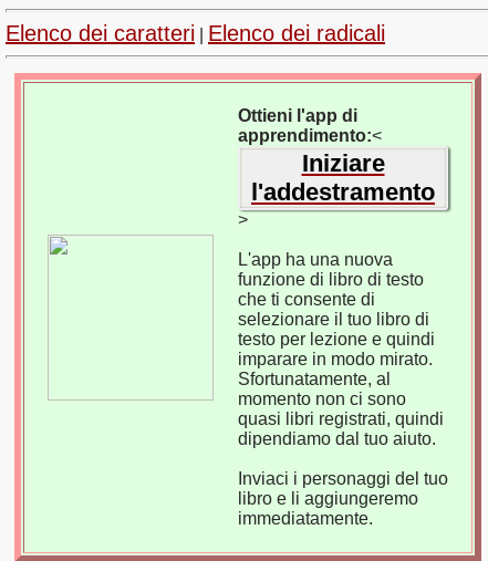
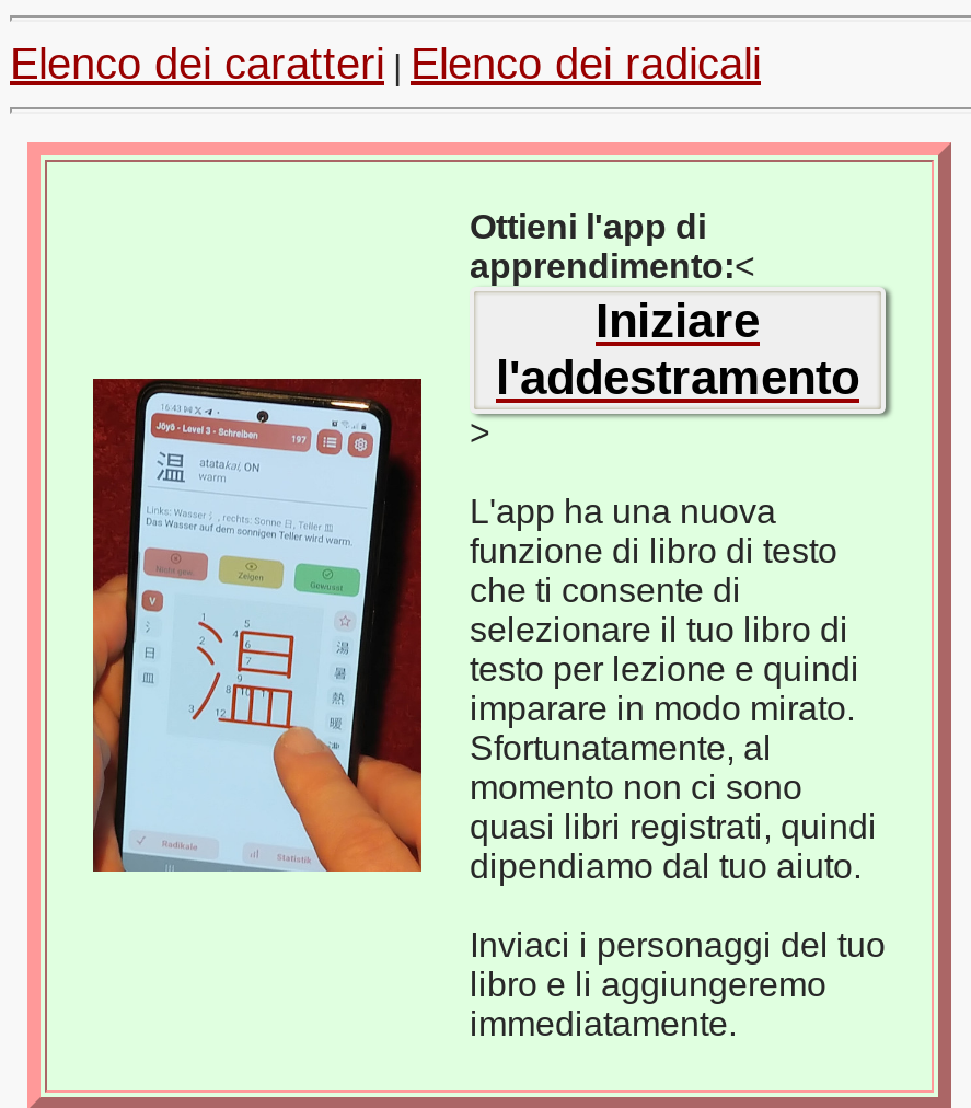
+ [image]
